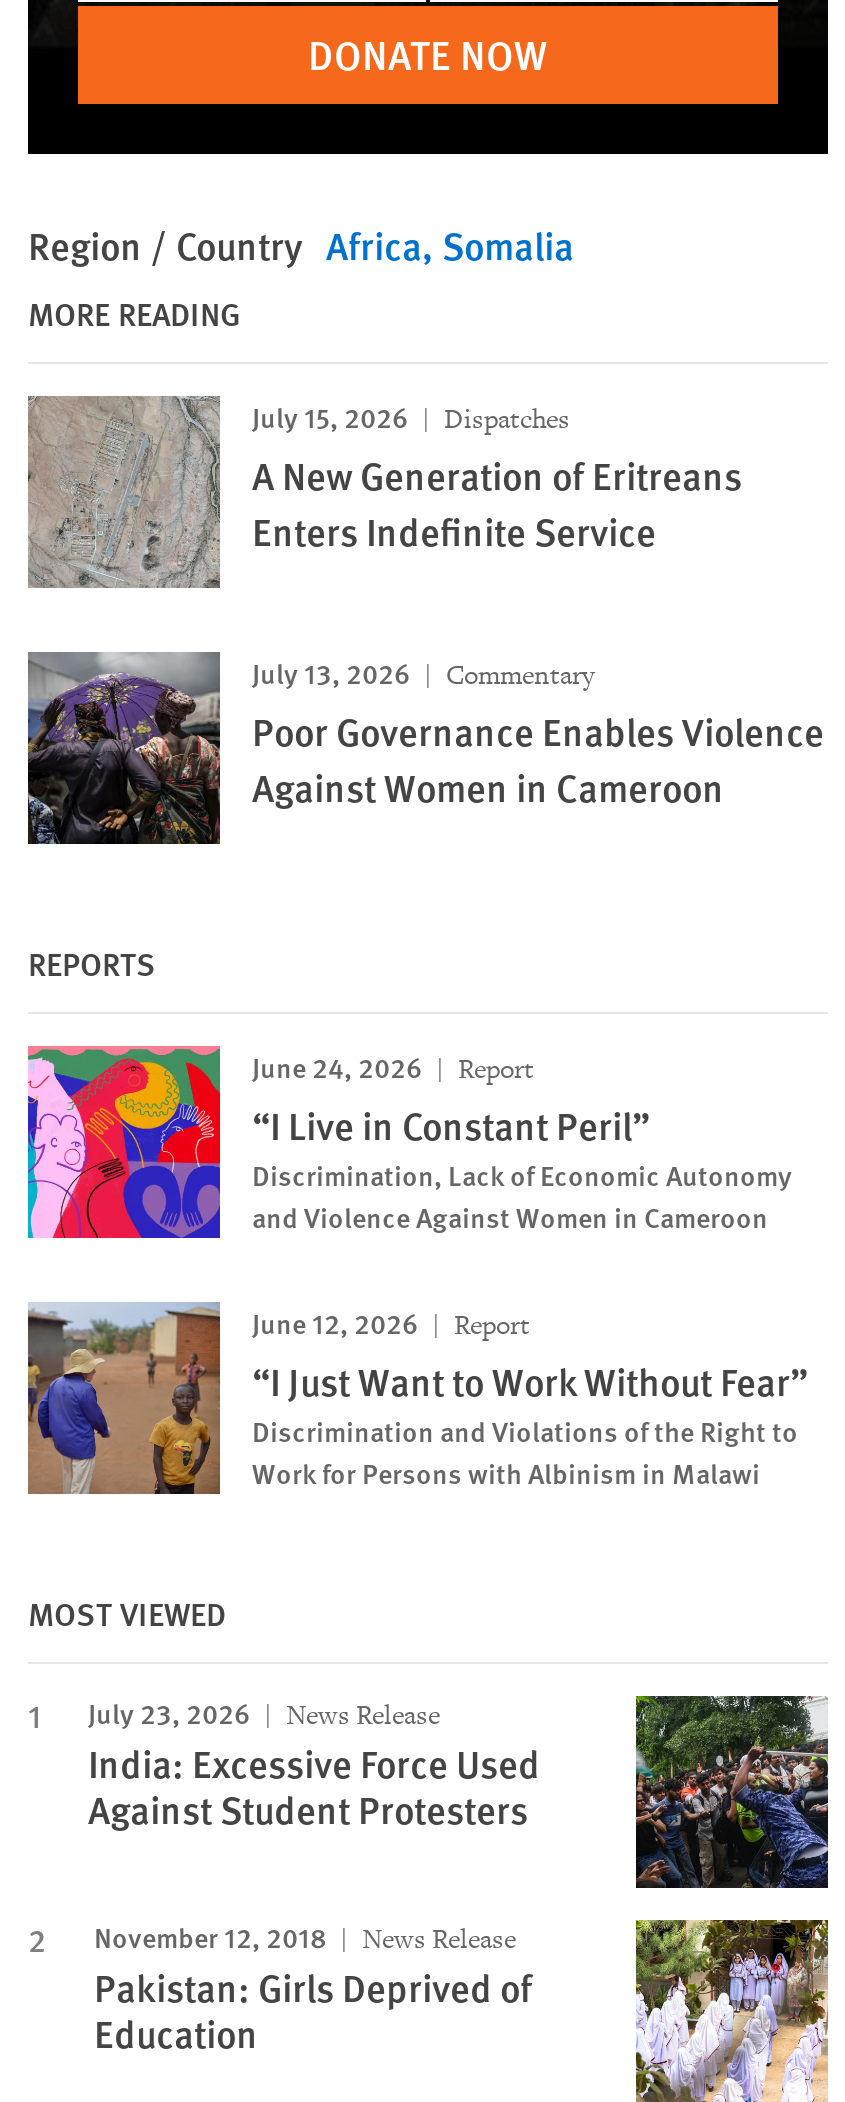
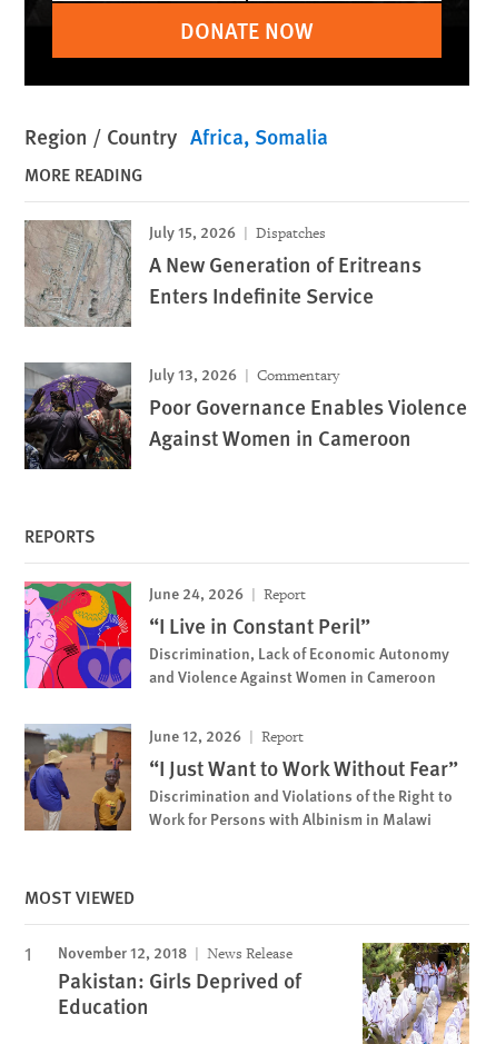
- July 23, 2026
- News Release
- India: Excessive Force Used
- Against Student Protesters

- [image]
